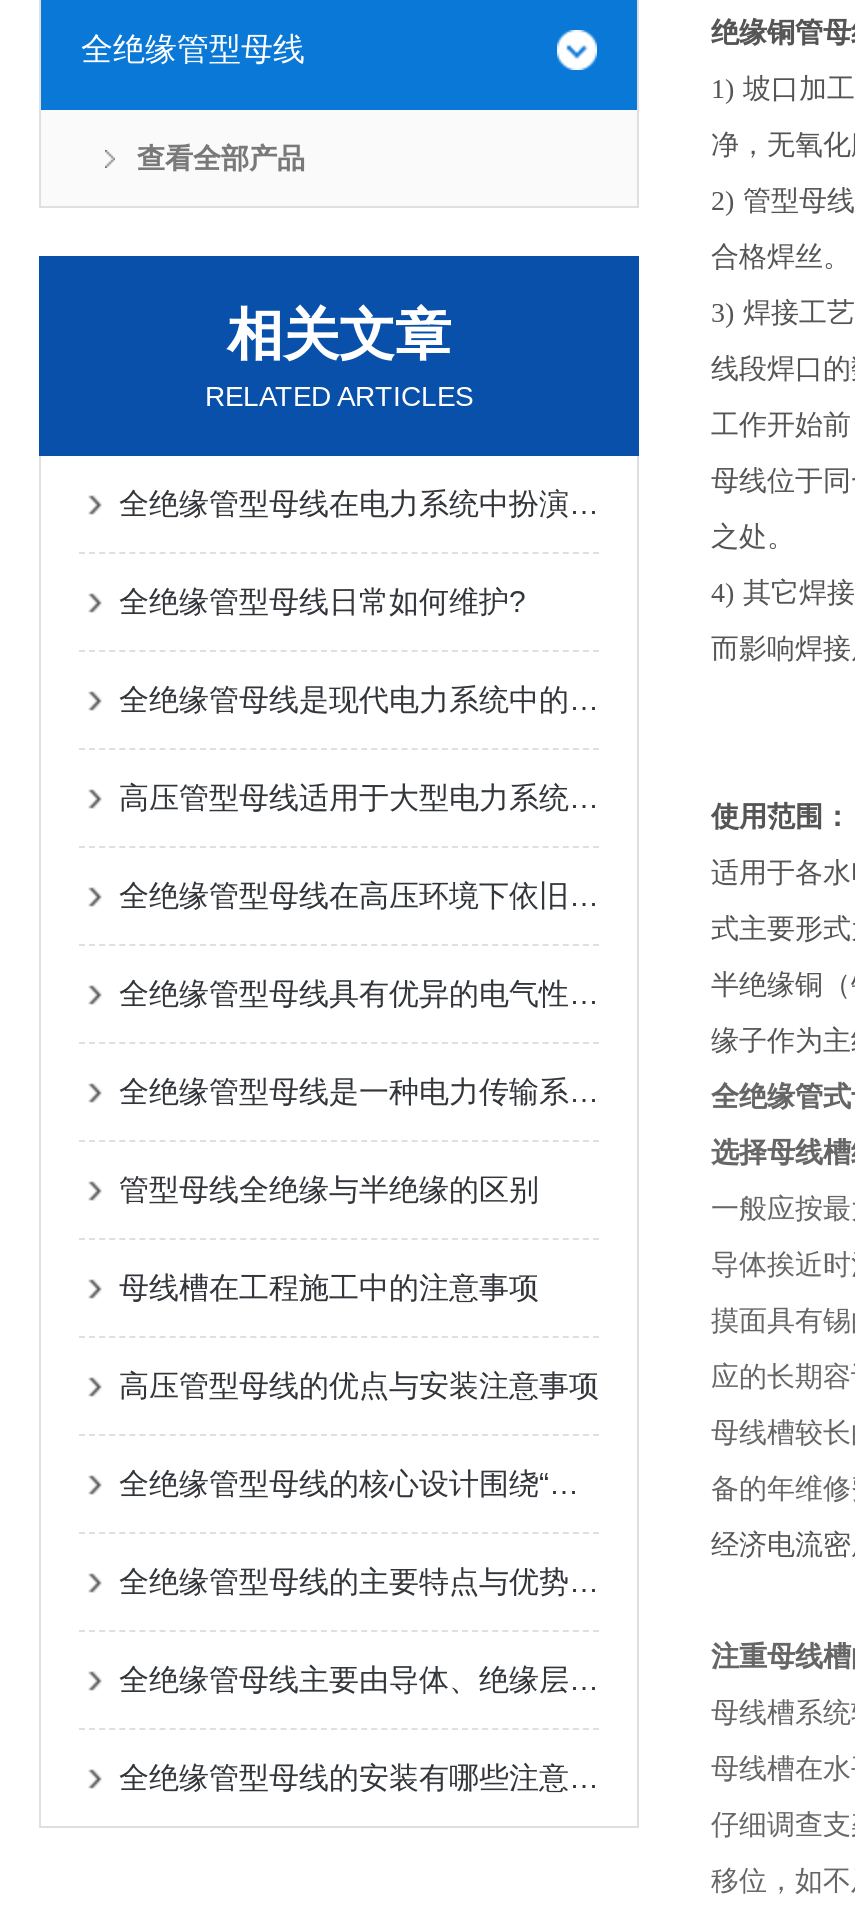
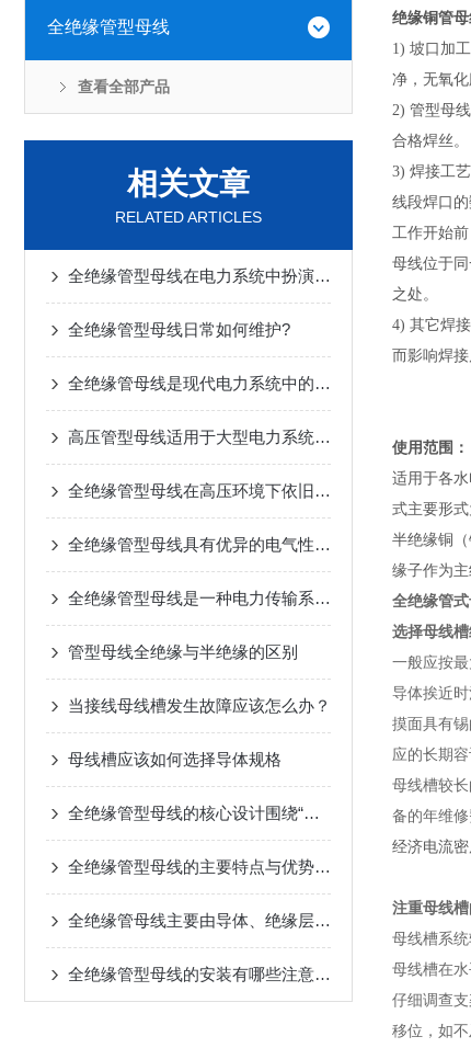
- 母线槽在工程施工中的注意事项
+ 当接线母线槽发生故障应该怎么办？

- 高压管型母线的优点与安装注意事项
+ 母线槽应该如何选择导体规格
